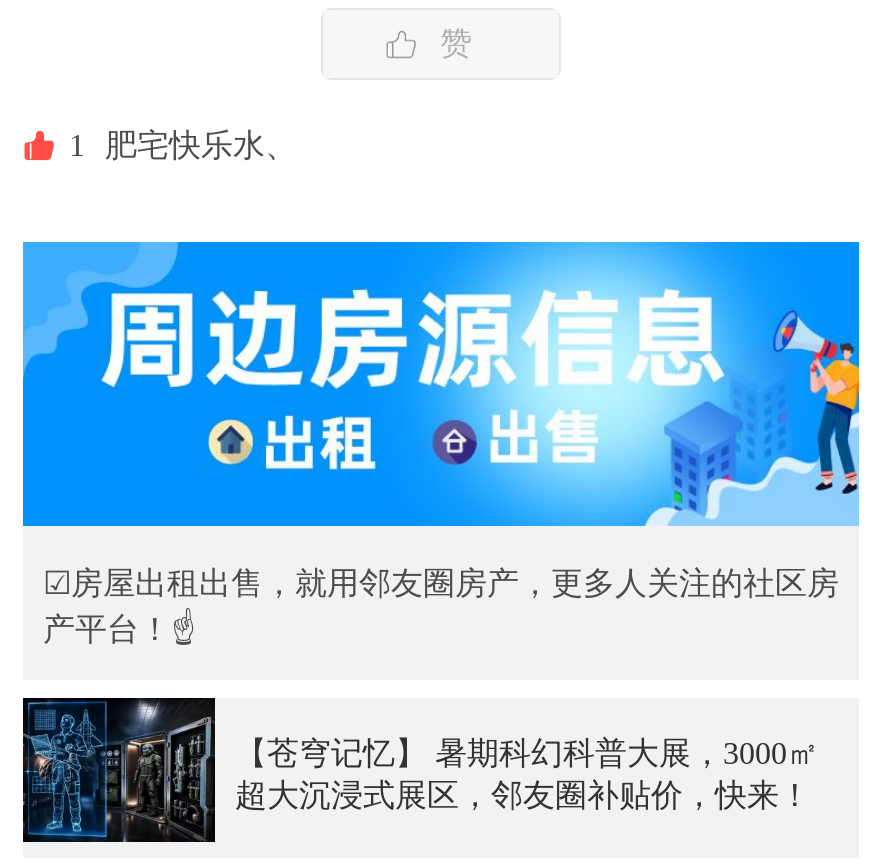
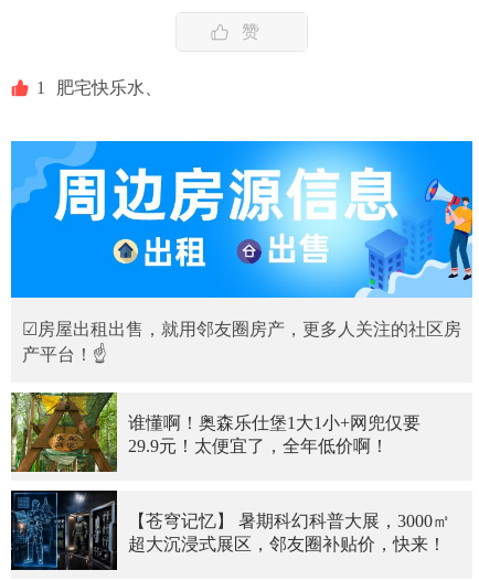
+ [image]
+ 谁懂啊！奥森乐仕堡1大1小+网兜仅要
+ 29.9元！太便宜了，全年低价啊！
